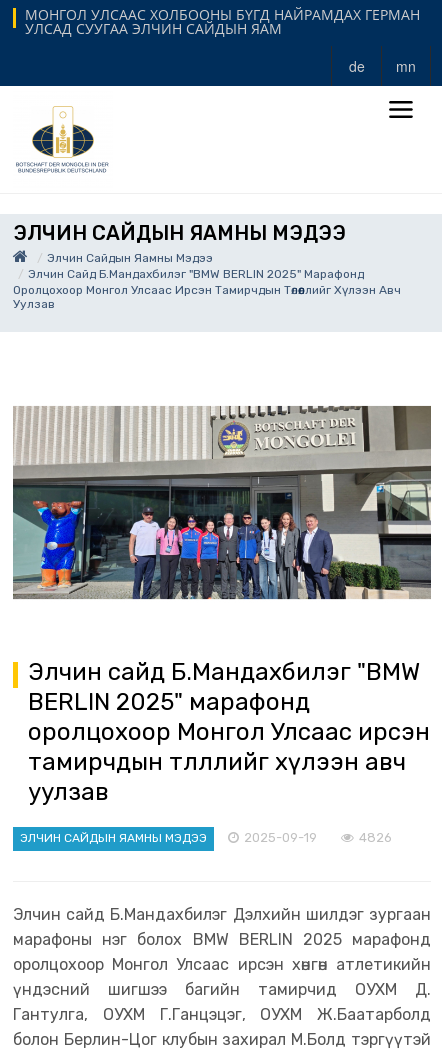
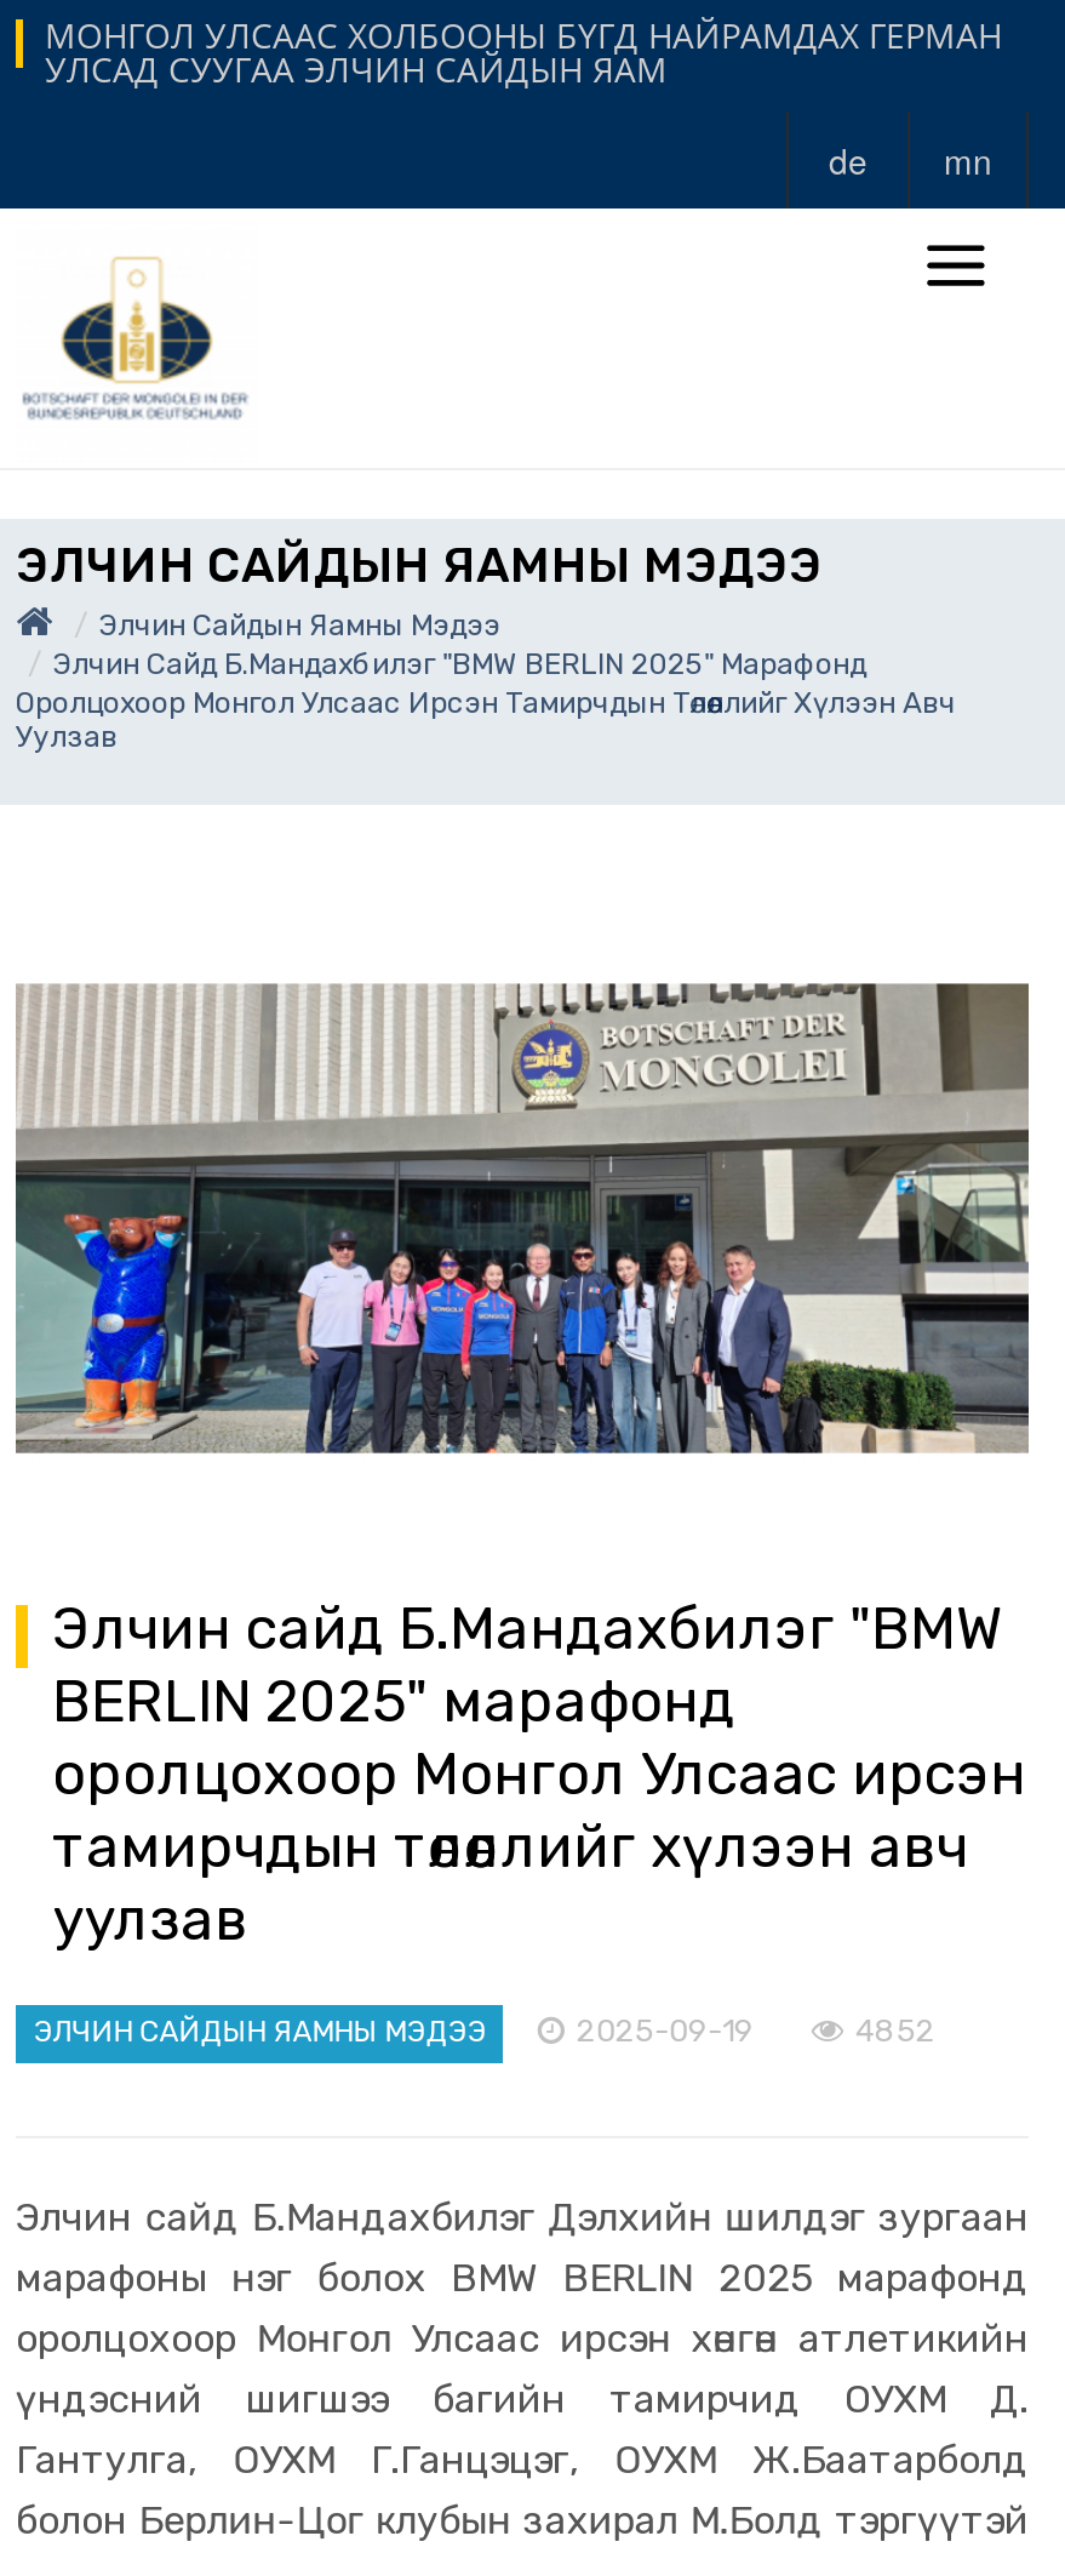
- 4826
+ 4852
